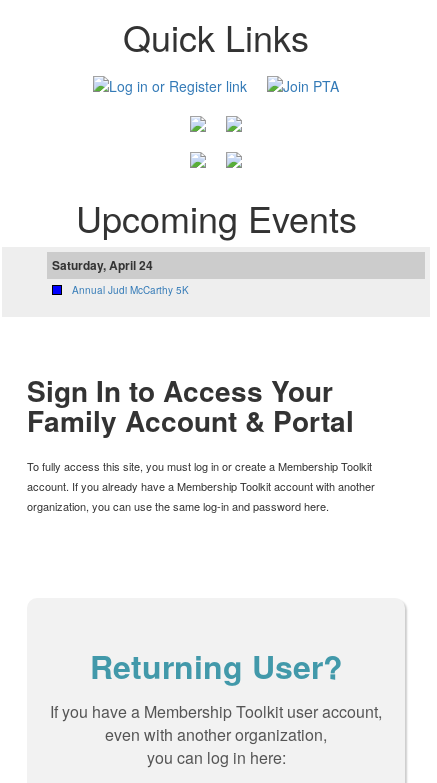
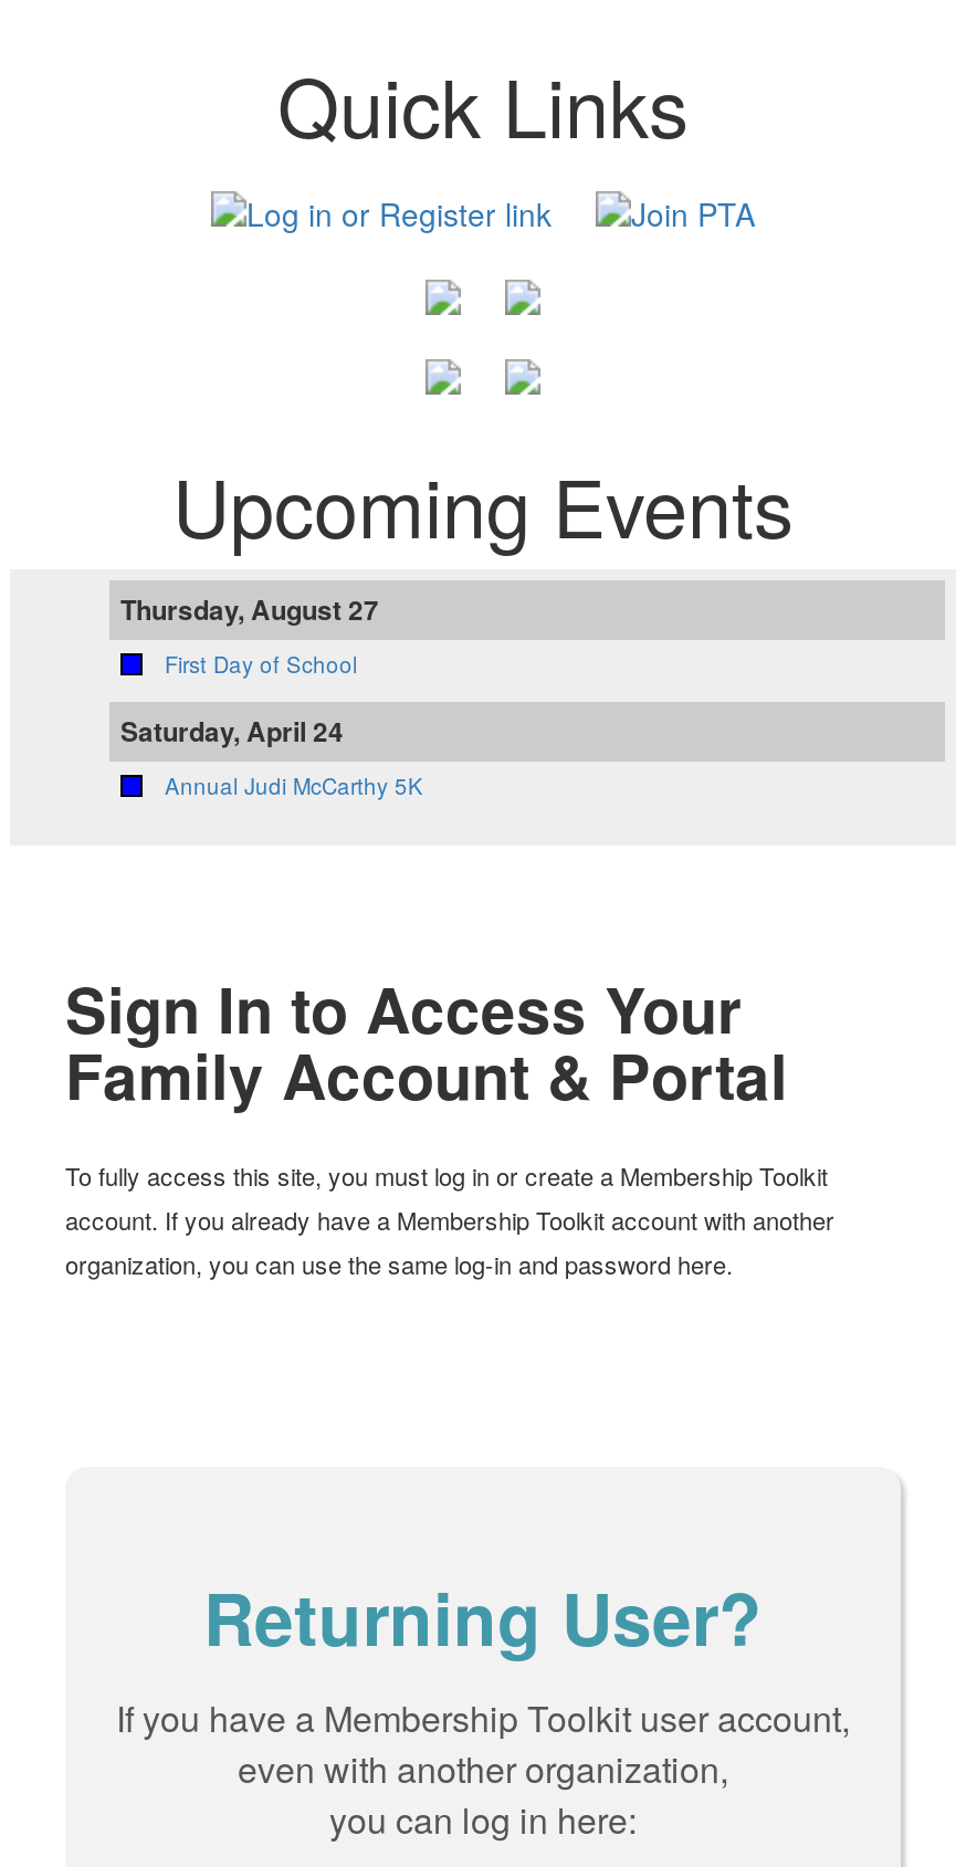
+ Thursday, August 27
+ First Day of School
